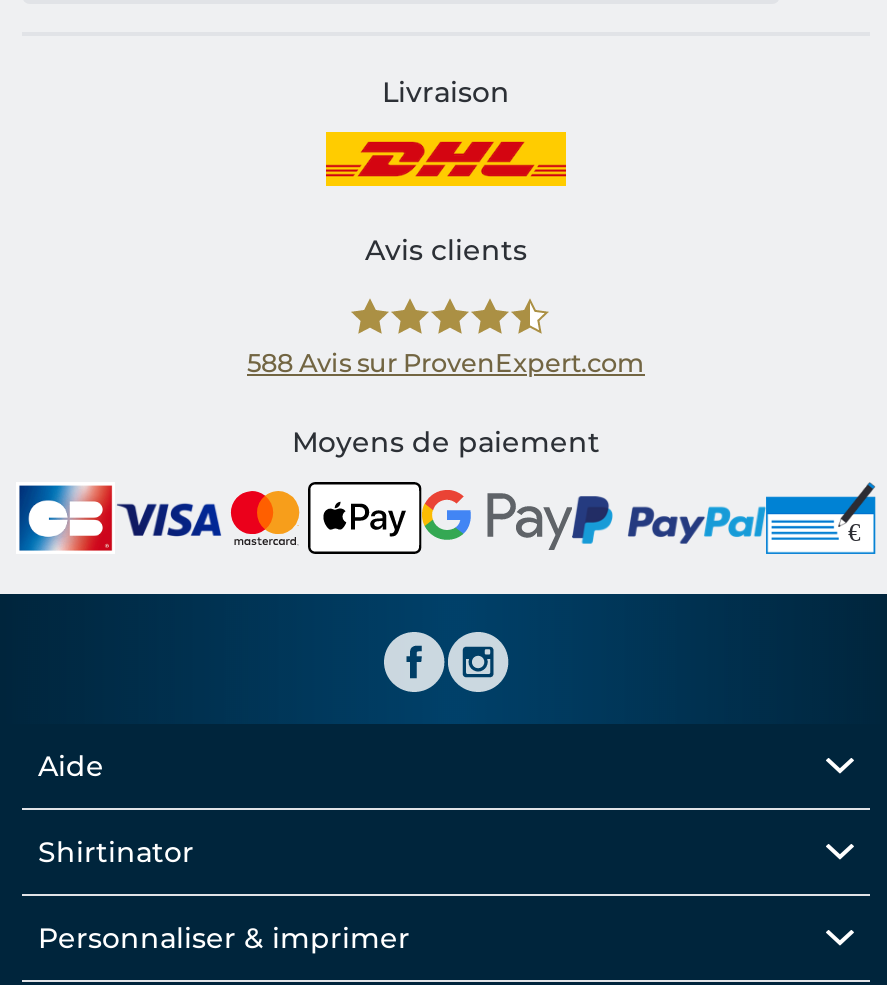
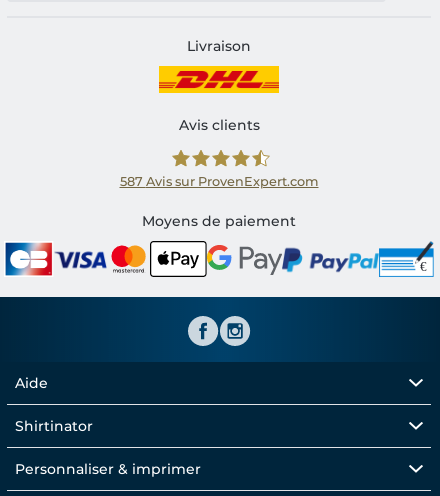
- 588 Avis sur ProvenExpert.com
+ 587 Avis sur ProvenExpert.com
